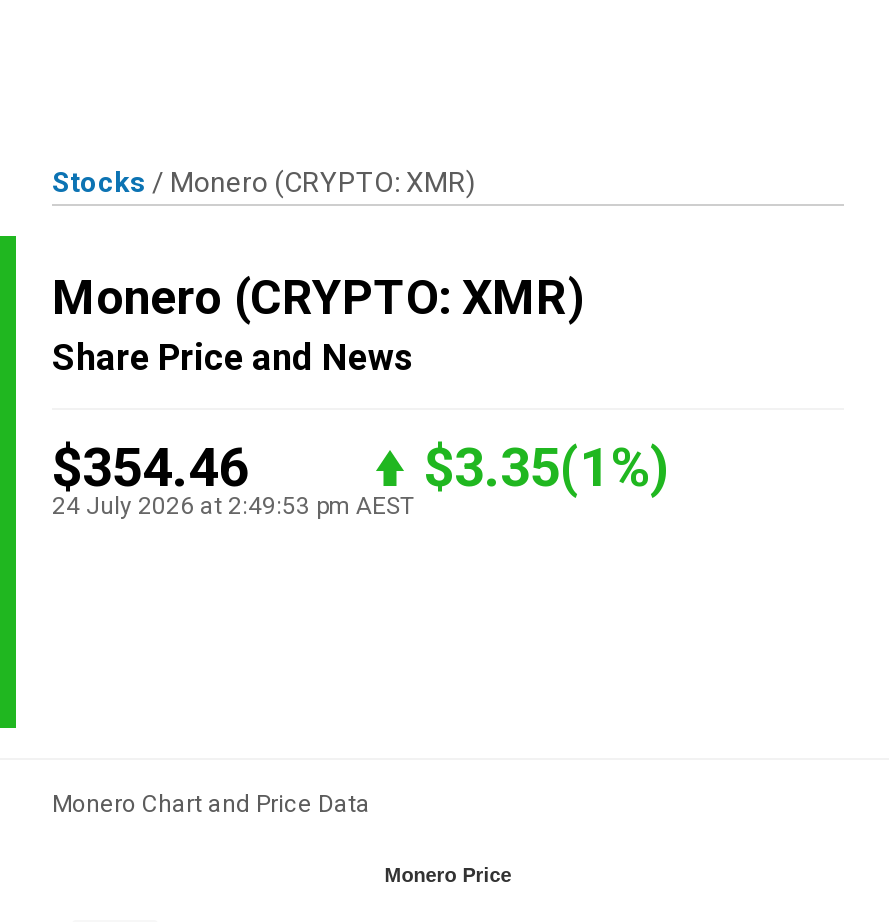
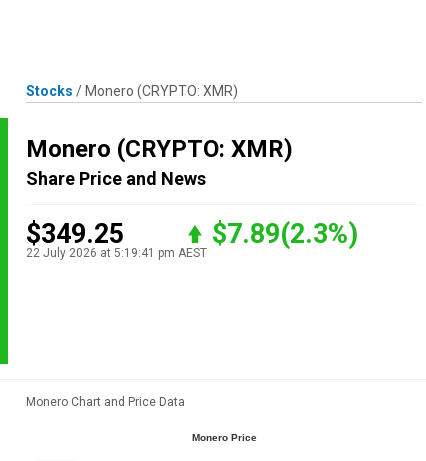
- $354.46
+ $349.25

- $3.35(1%)
+ $7.89(2.3%)

- 24 July 2026 at 2:49:53 pm AEST
+ 22 July 2026 at 5:19:41 pm AEST
